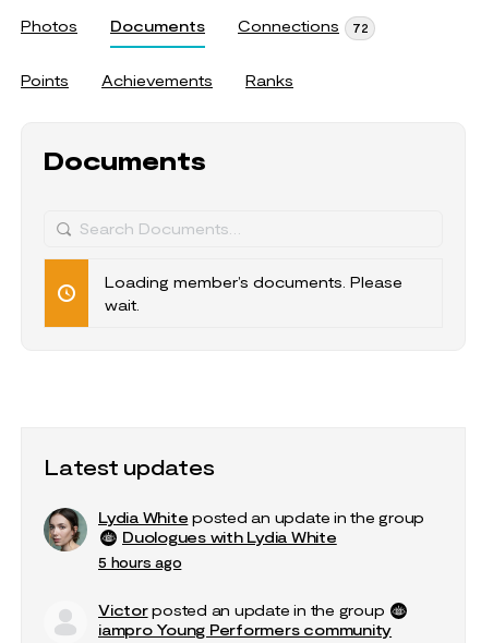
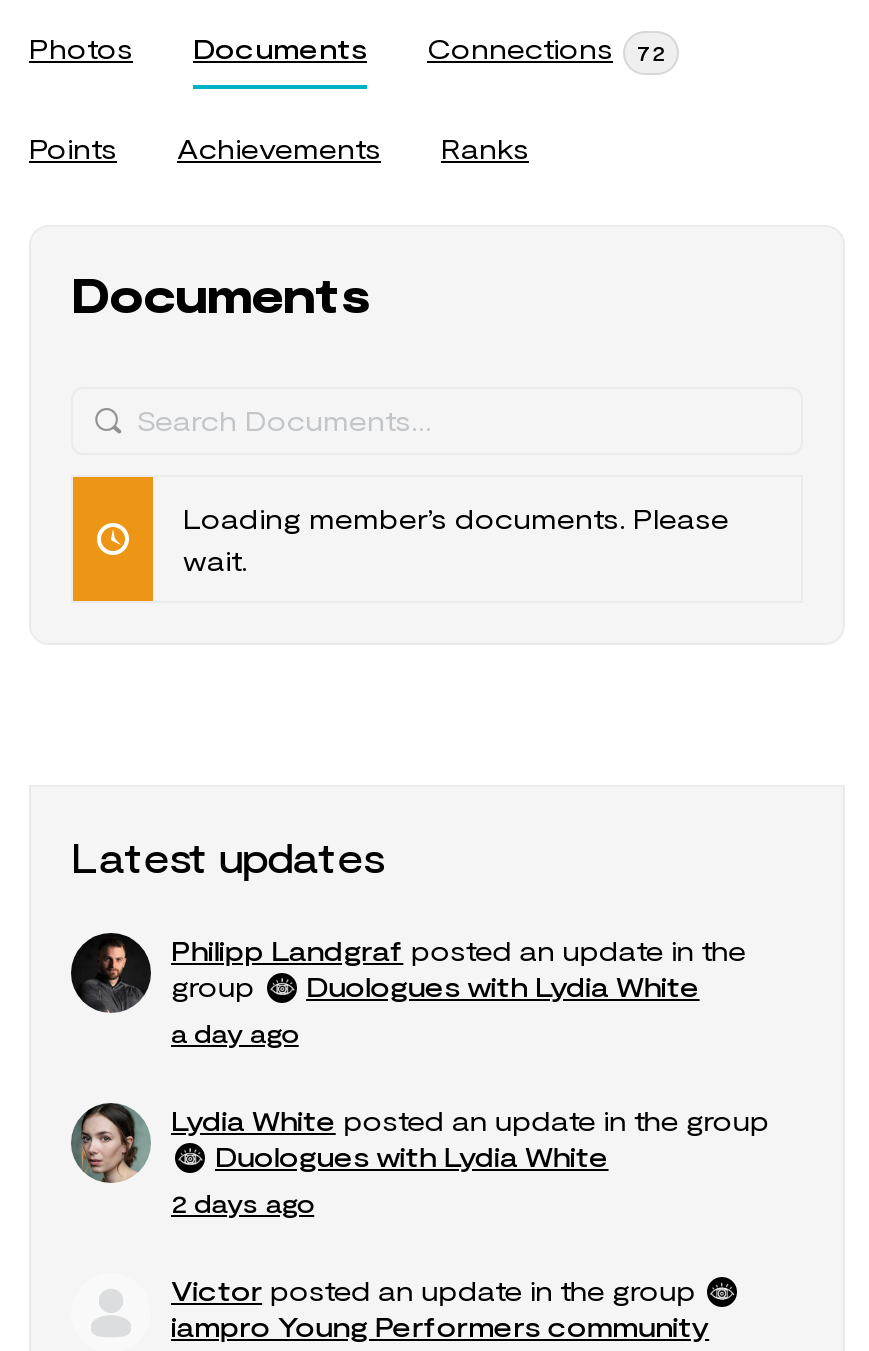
+ [image]
+ Philipp Landgraf posted an update in the
+ group
+ Duologues with Lydia White
+ a day ago

- 5 hours ago
+ 2 days ago
